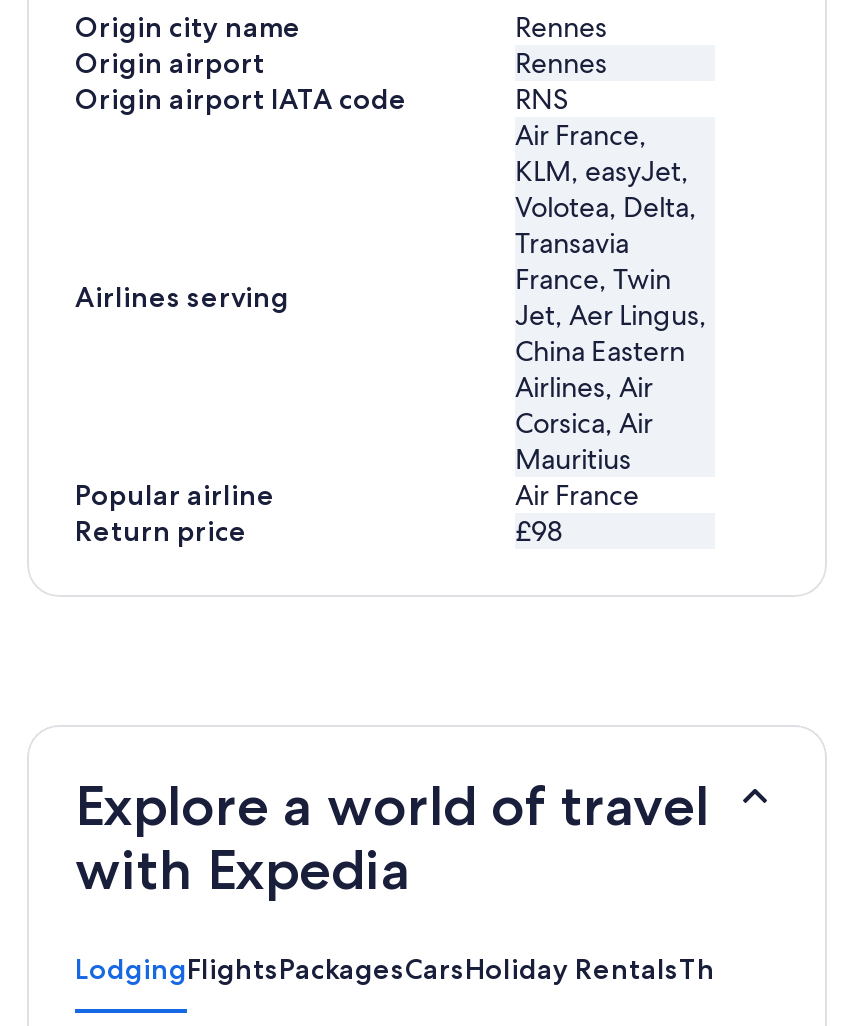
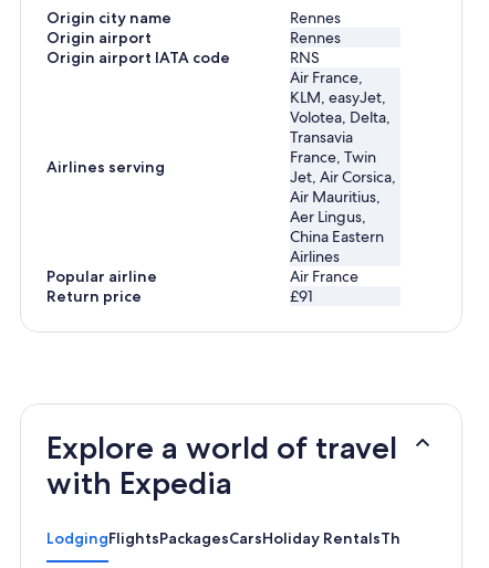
- Jet, Aer Lingus,
+ Jet, Air Corsica,
+ Air Mauritius,
+ Aer Lingus,

moved down: China Eastern

- Airlines, Air
- Corsica, Air
- Mauritius
+ Airlines

- £98
+ £91
